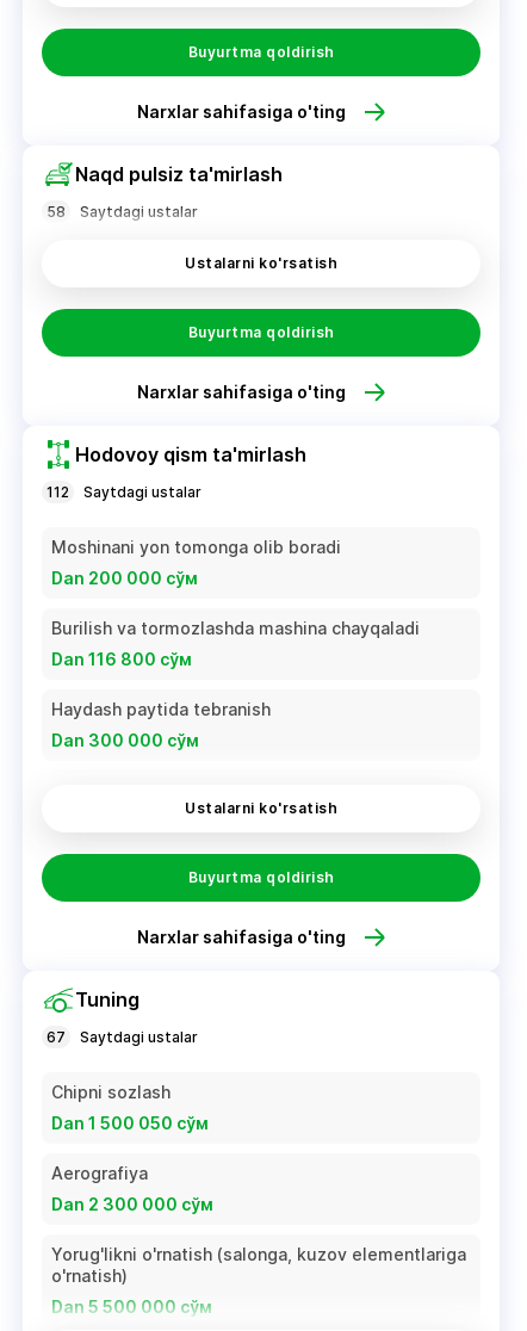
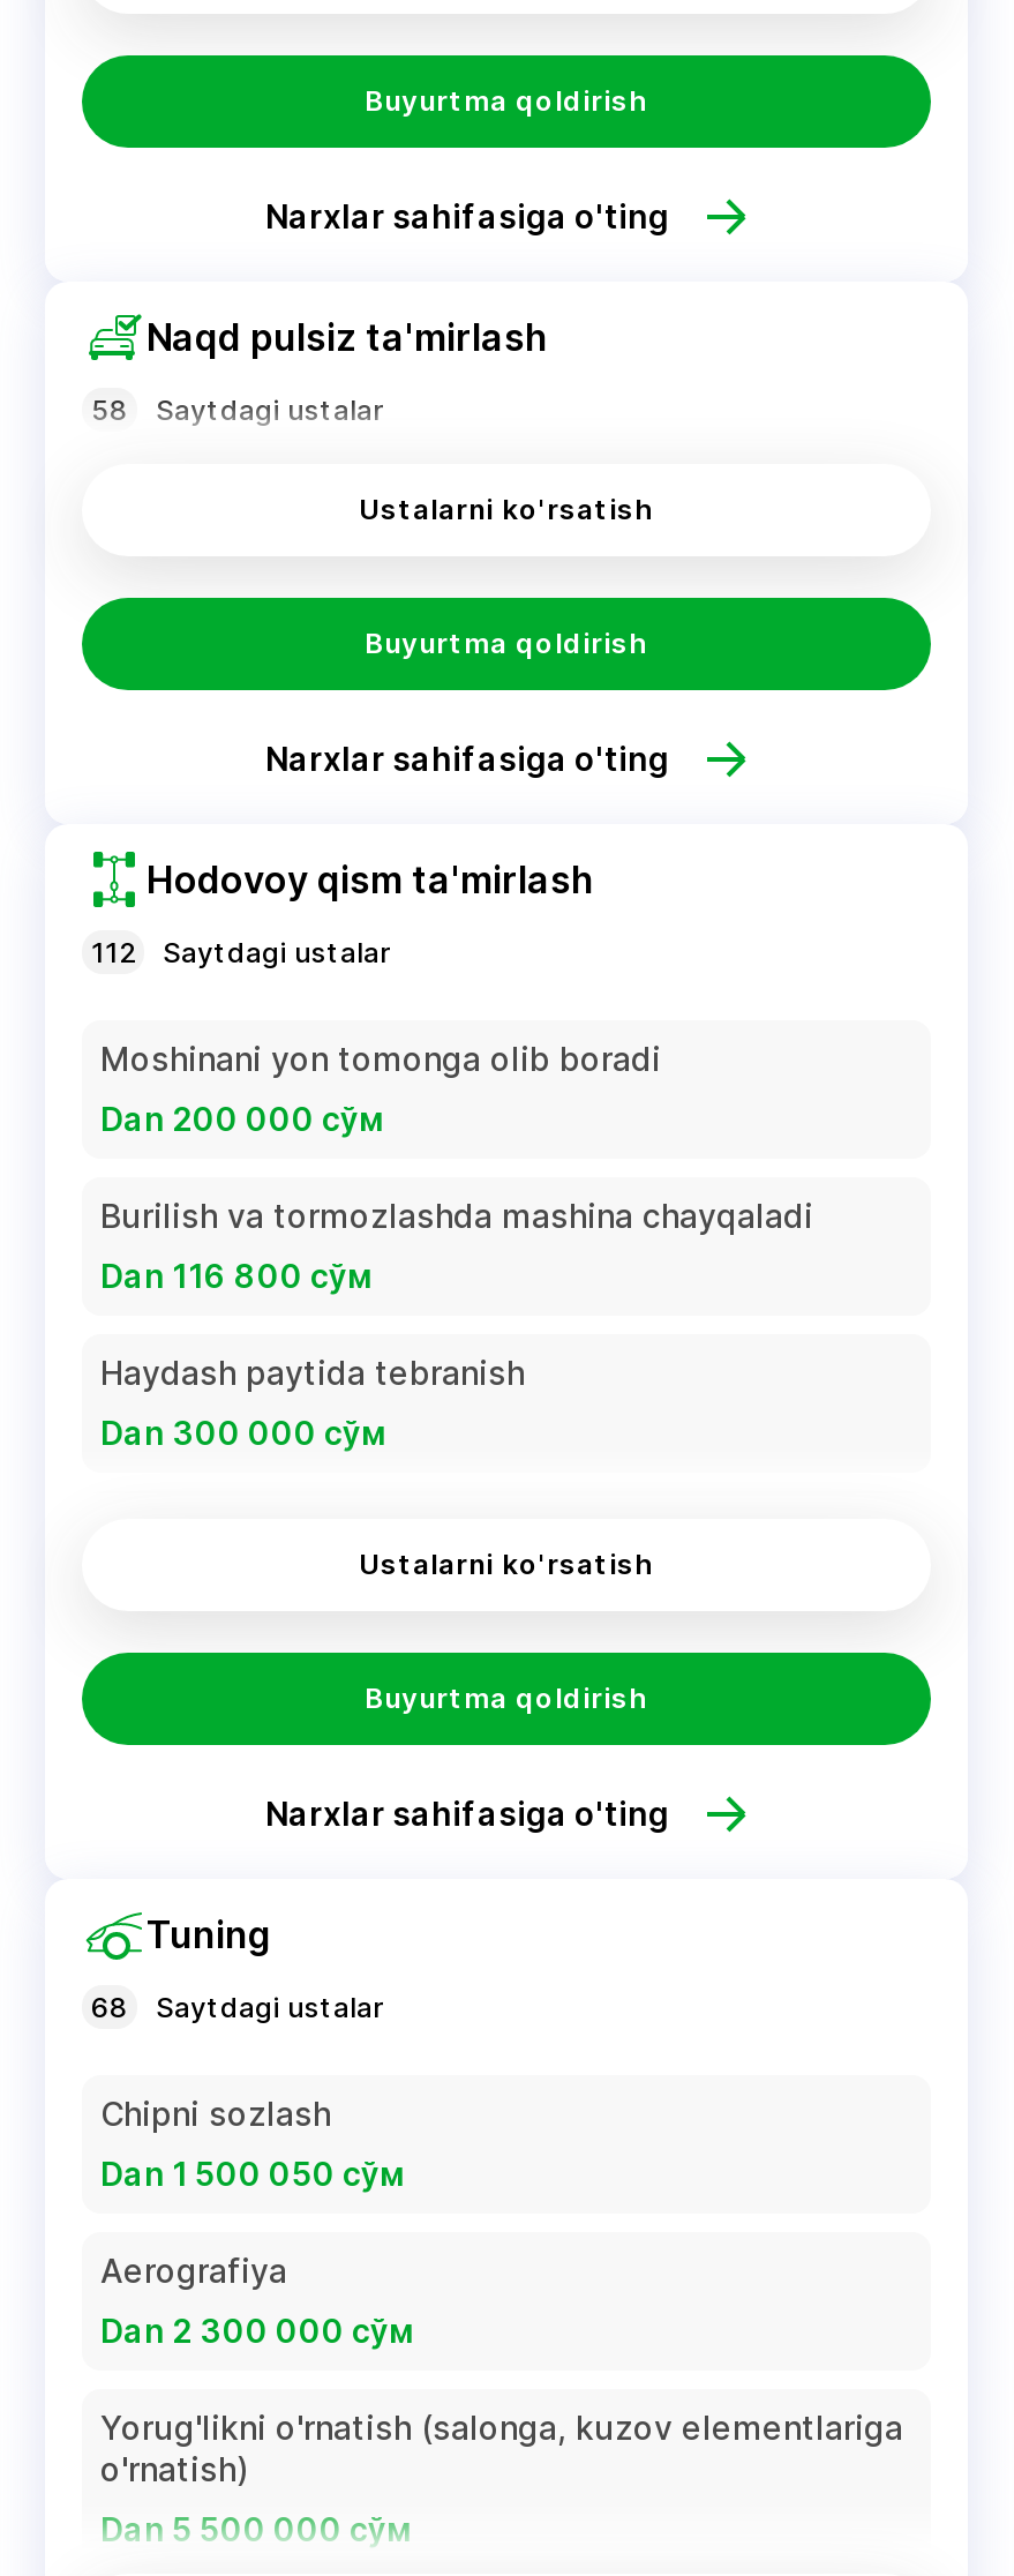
- 67 Saytdagi ustalar
+ 68 Saytdagi ustalar
